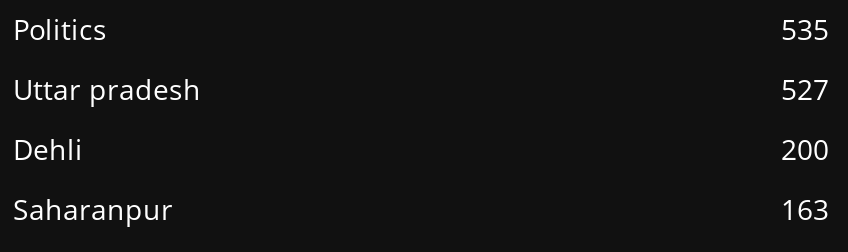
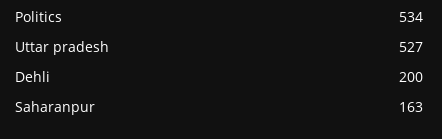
- 535
+ 534
